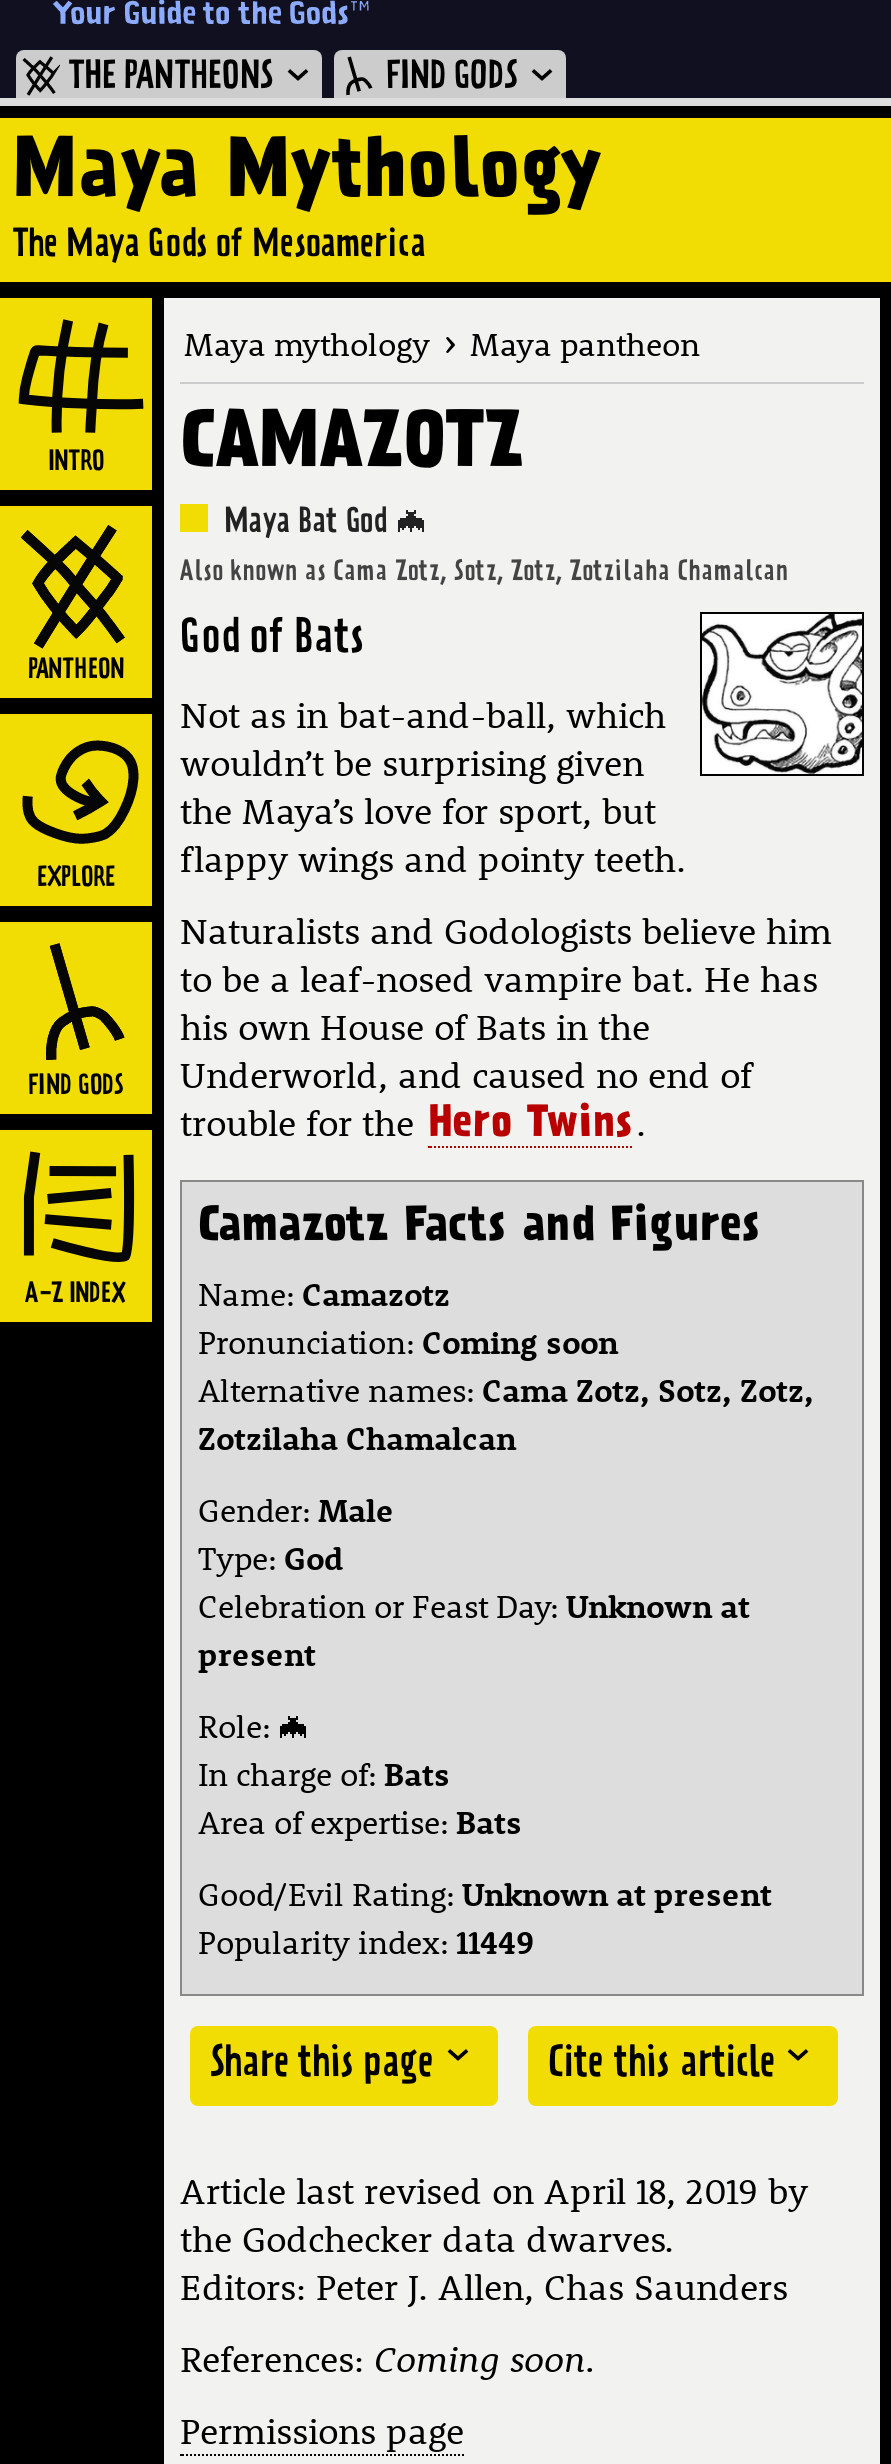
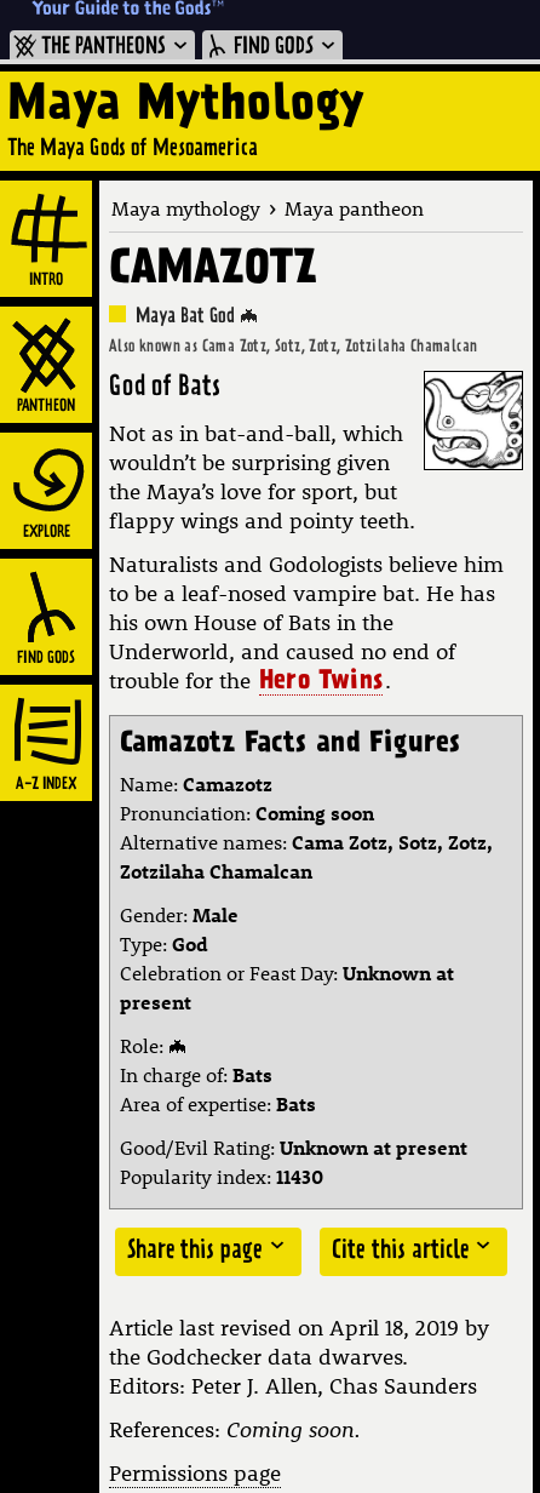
- Popularity index: 11449
+ Popularity index: 11430
